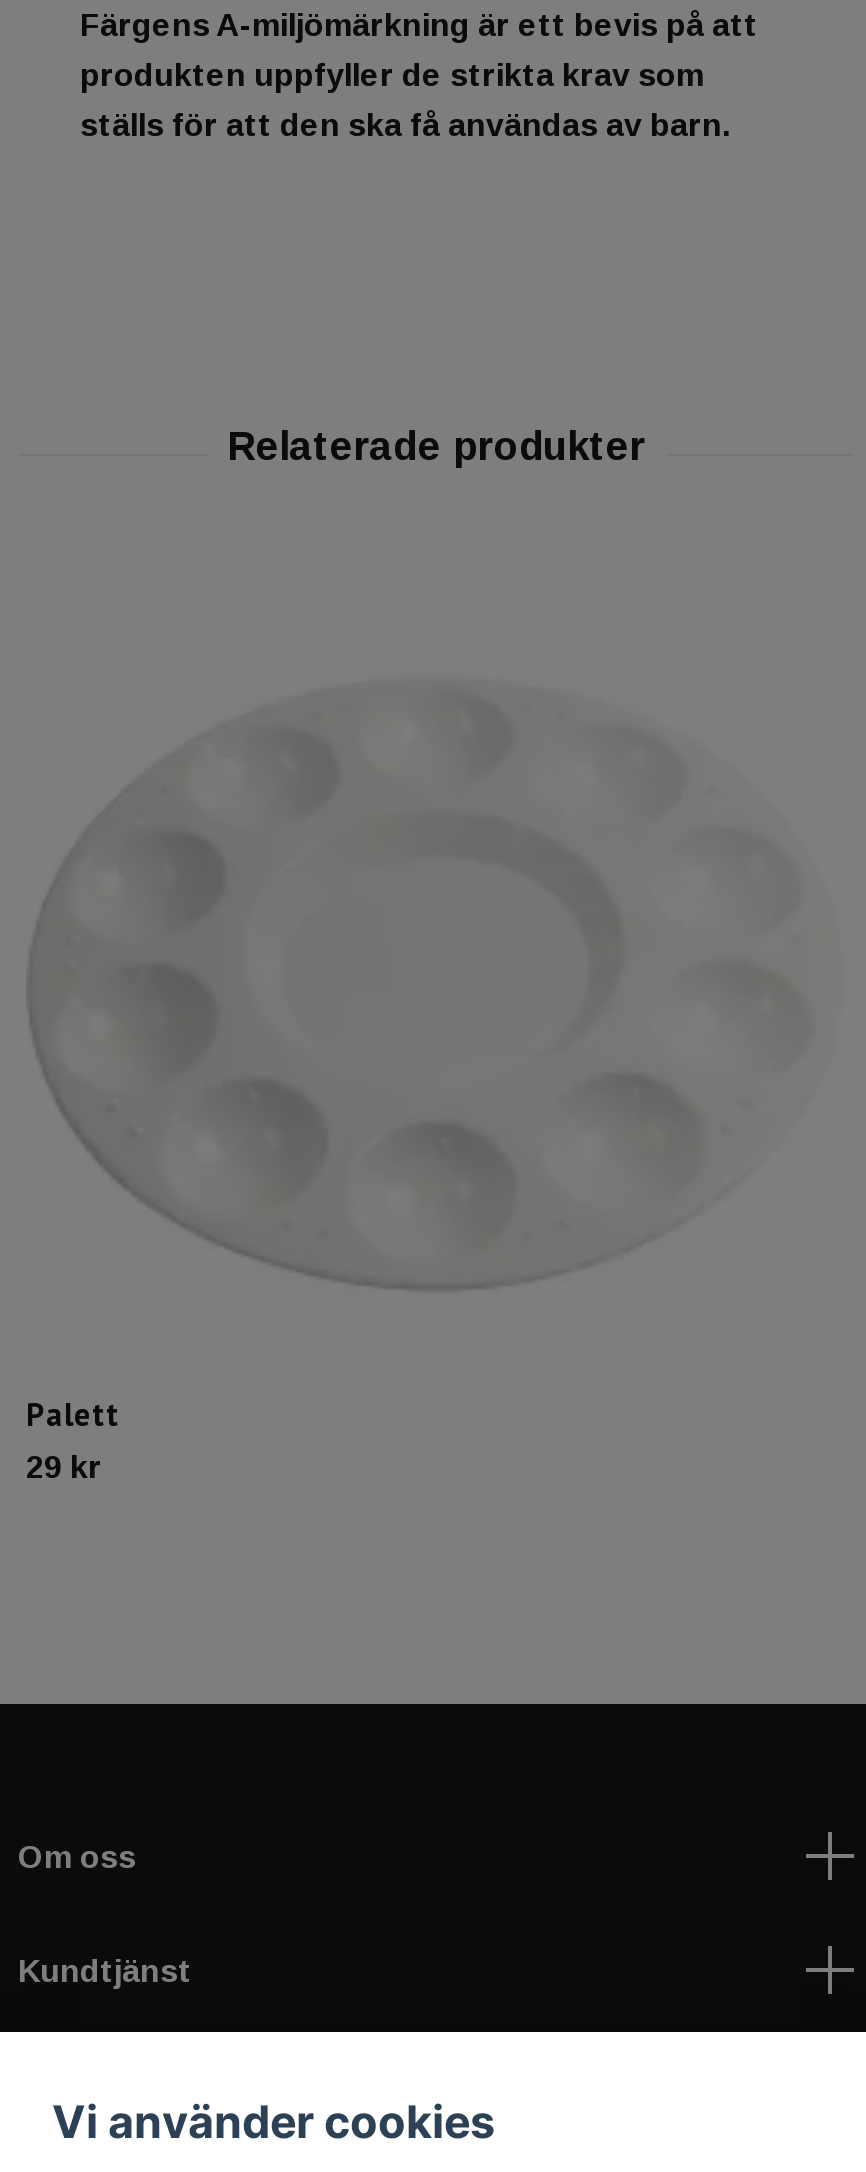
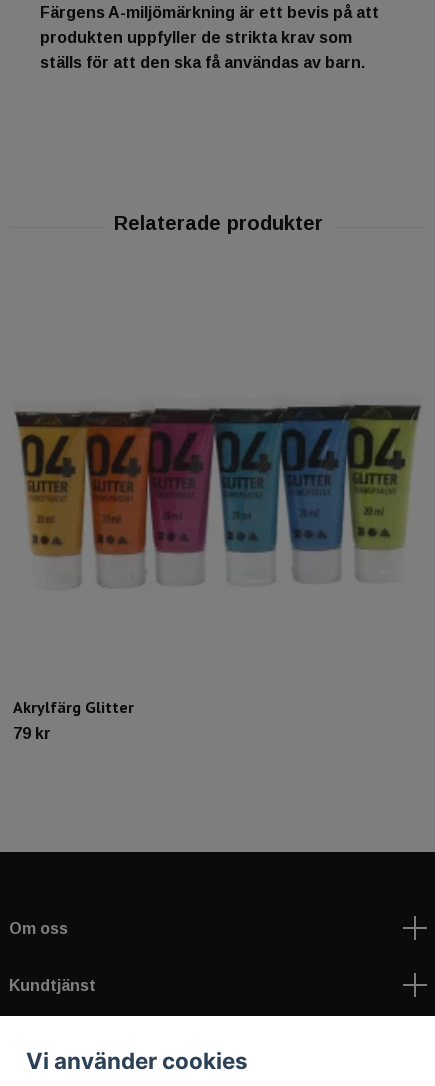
+ [image]

- Palett
- 29 kr
+ Akrylfärg Glitter
+ 79 kr
